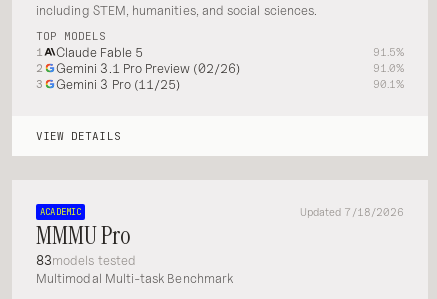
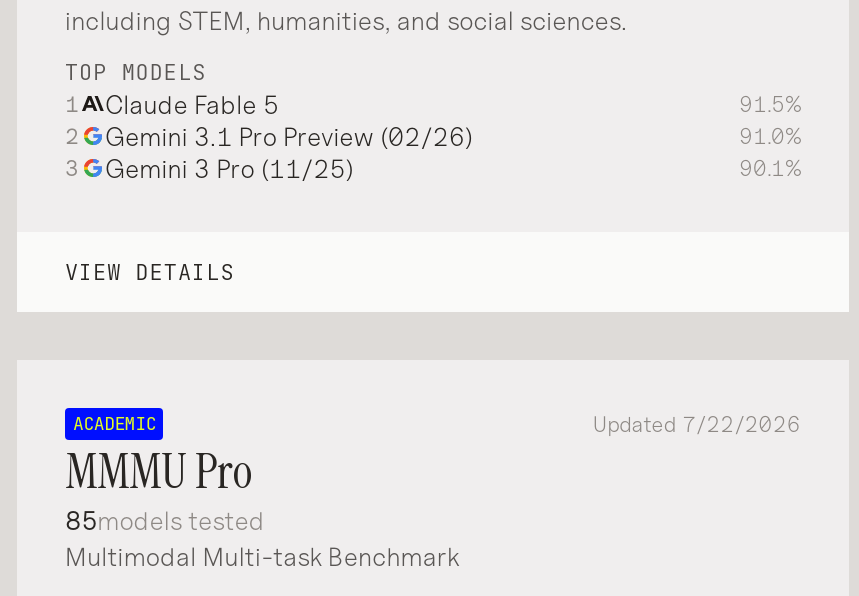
- Updated 7/18/2026
+ Updated 7/22/2026

- 83models tested
+ 85models tested
